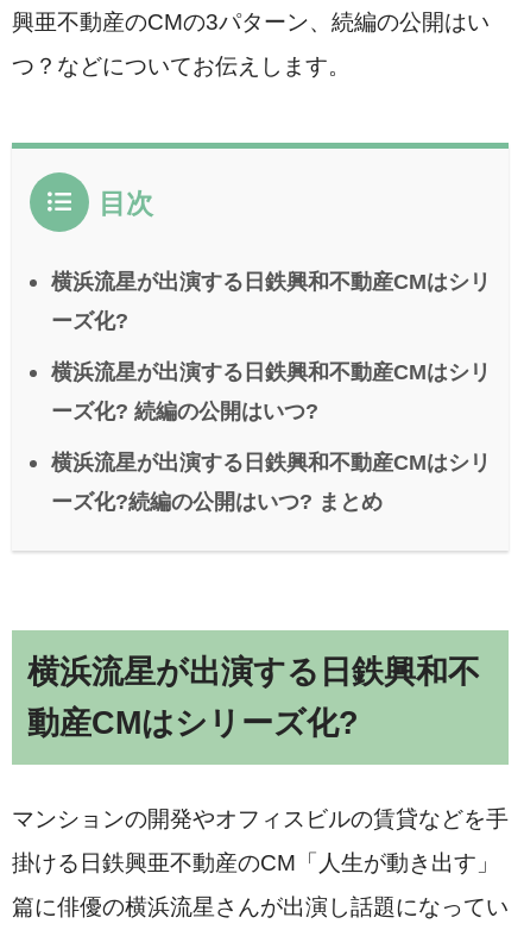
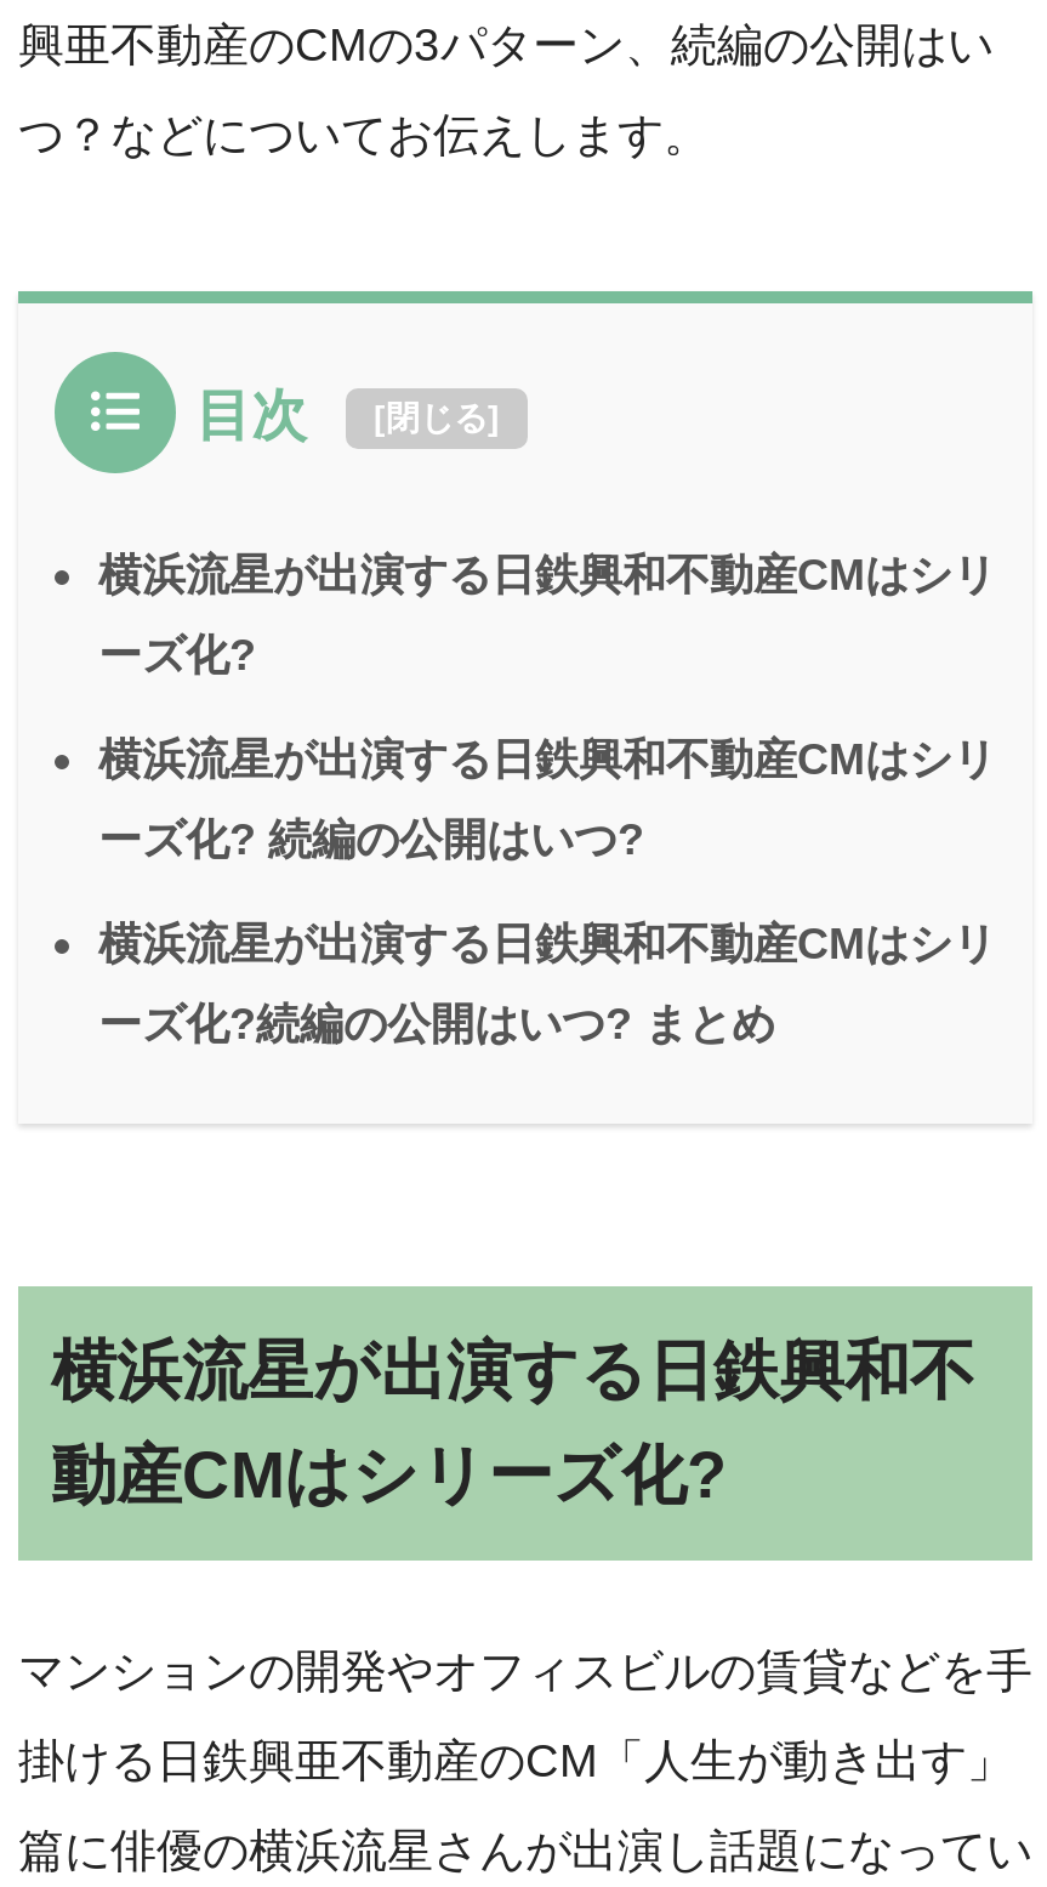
+ [閉じる]
